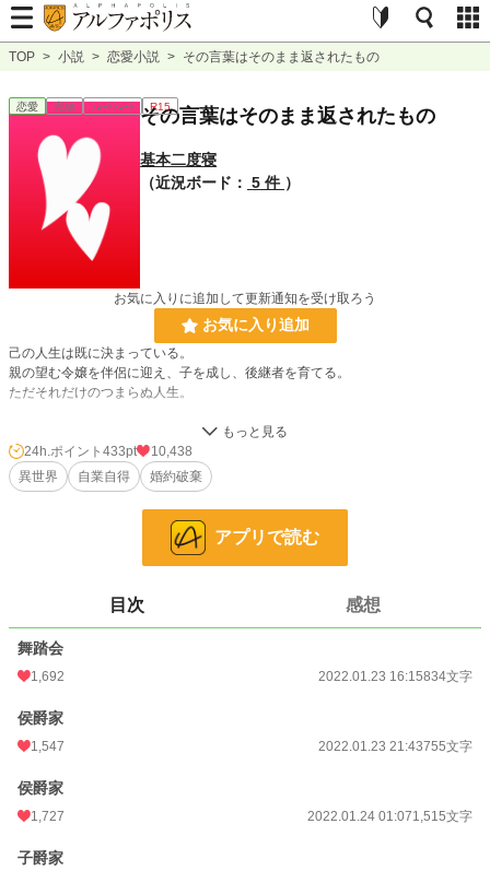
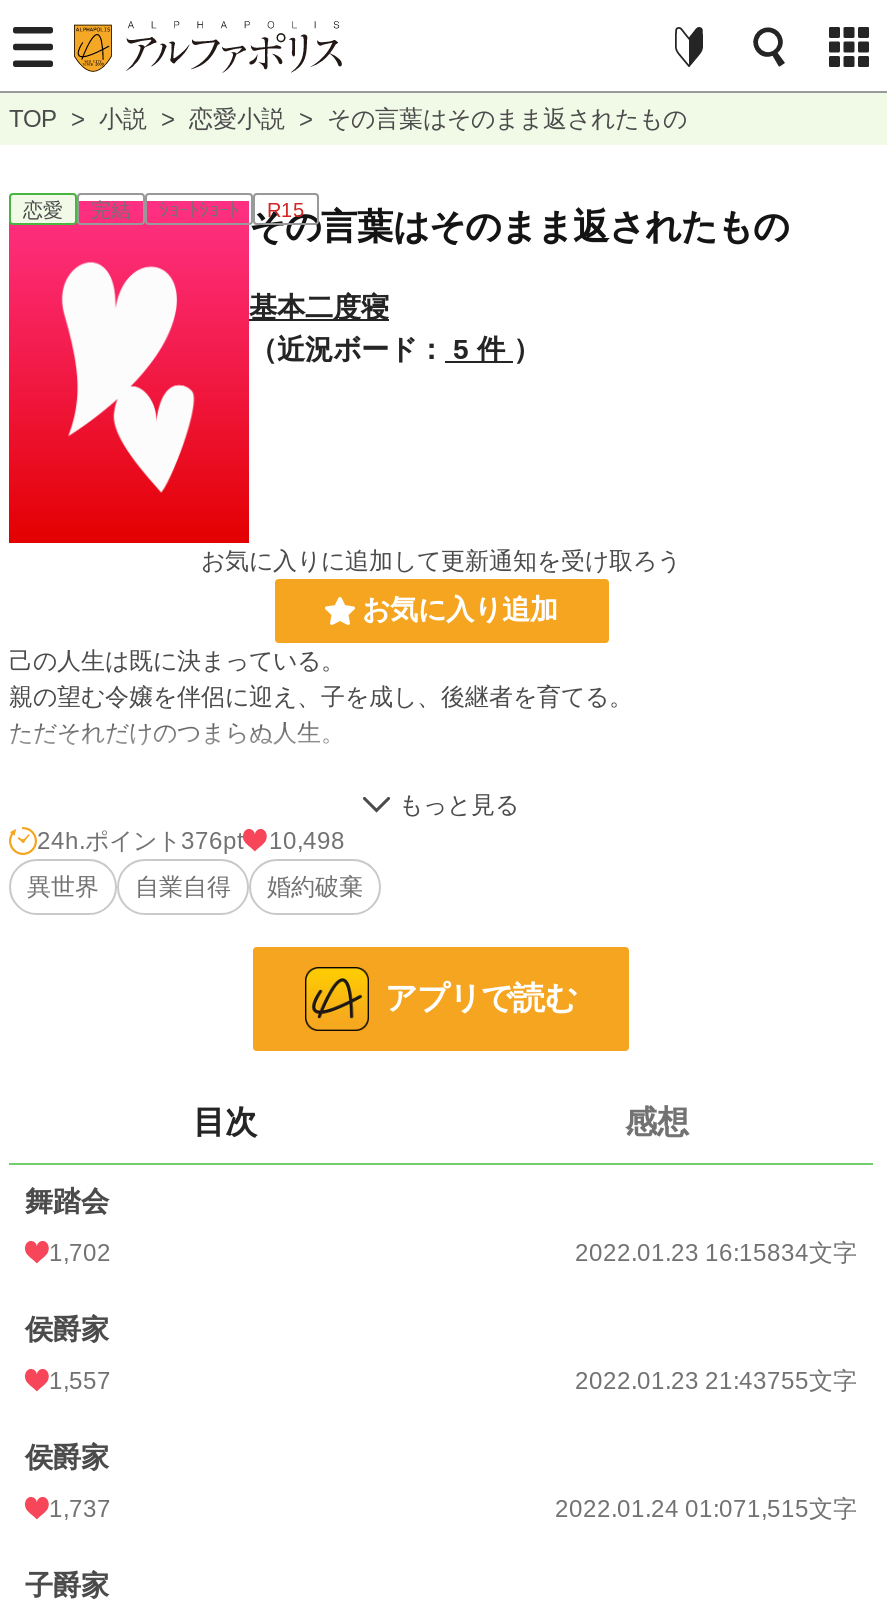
- 24h.ポイント433pt
+ 24h.ポイント376pt

- 10,438
+ 10,498

- 1,692
+ 1,702

- 1,547
+ 1,557

- 1,727
+ 1,737
